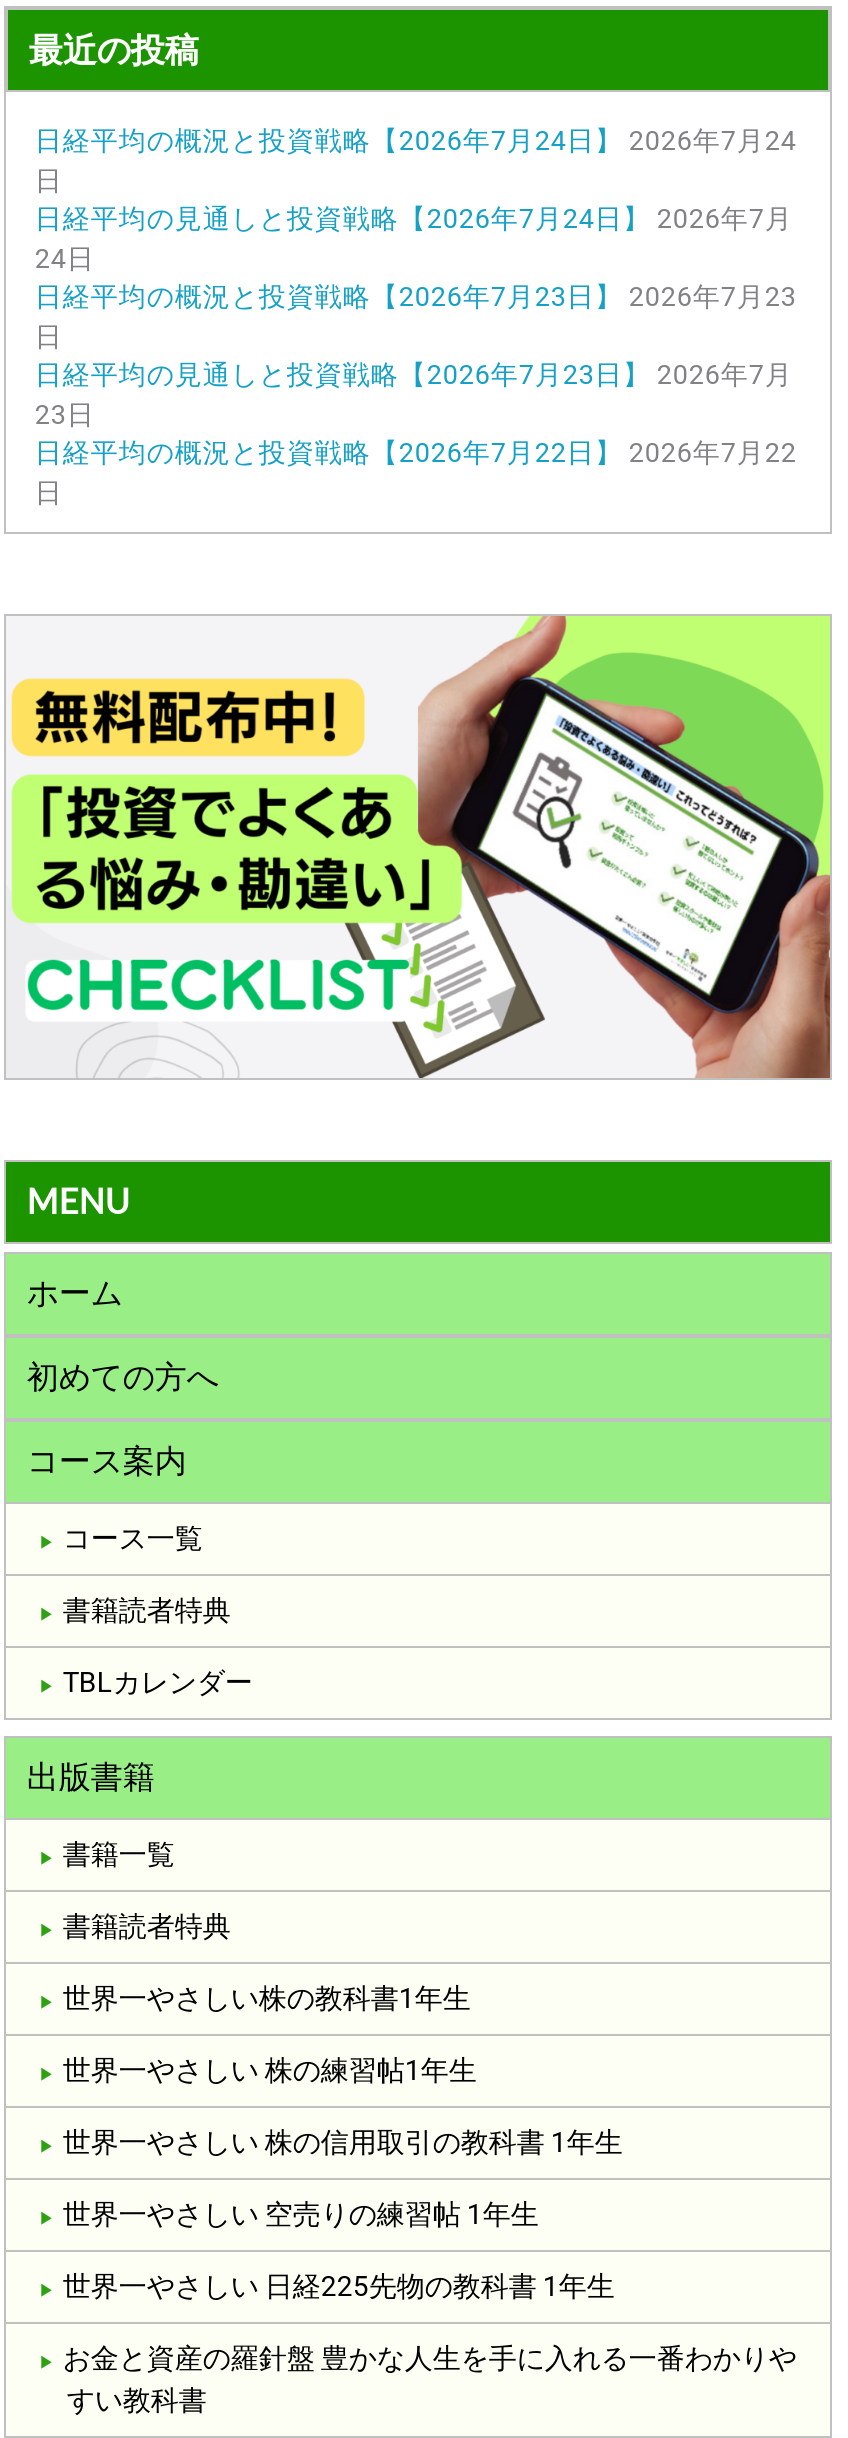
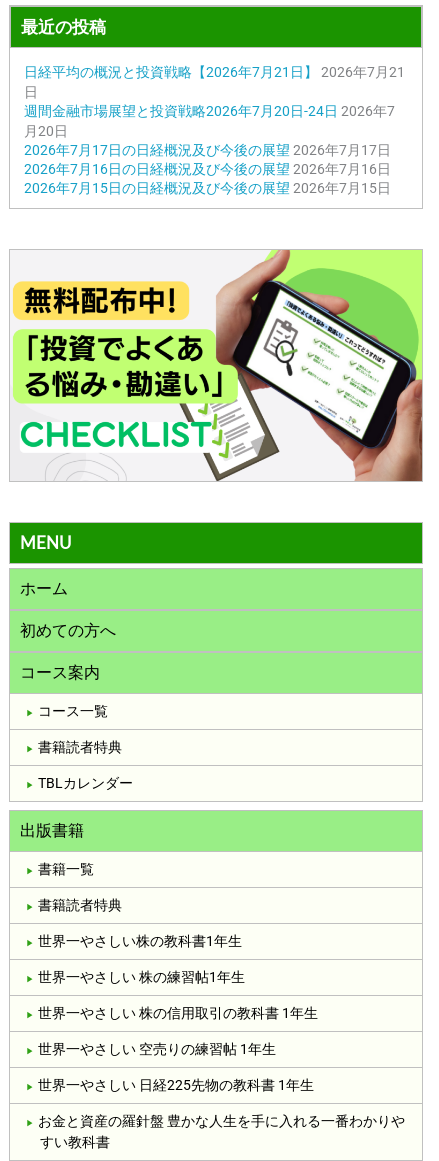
- 日経平均の概況と投資戦略【2026年7月24日】 2026年7月24
+ 日経平均の概況と投資戦略【2026年7月21日】 2026年7月21

- 日経平均の見通しと投資戦略【2026年7月24日】 2026年7月
- 24日
- 日経平均の概況と投資戦略【2026年7月23日】 2026年7月23
- 日
- 日経平均の見通しと投資戦略【2026年7月23日】 2026年7月
- 23日
- 日経平均の概況と投資戦略【2026年7月22日】 2026年7月22
- 日
+ 週間金融市場展望と投資戦略2026年7月20日-24日 2026年7
+ 月20日
+ 2026年7月17日の日経概況及び今後の展望 2026年7月17日
+ 2026年7月16日の日経概況及び今後の展望 2026年7月16日
+ 2026年7月15日の日経概況及び今後の展望 2026年7月15日
